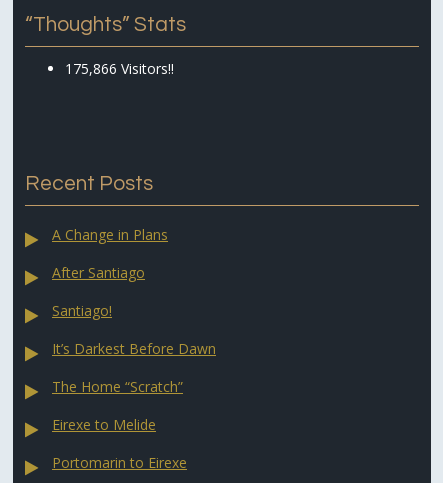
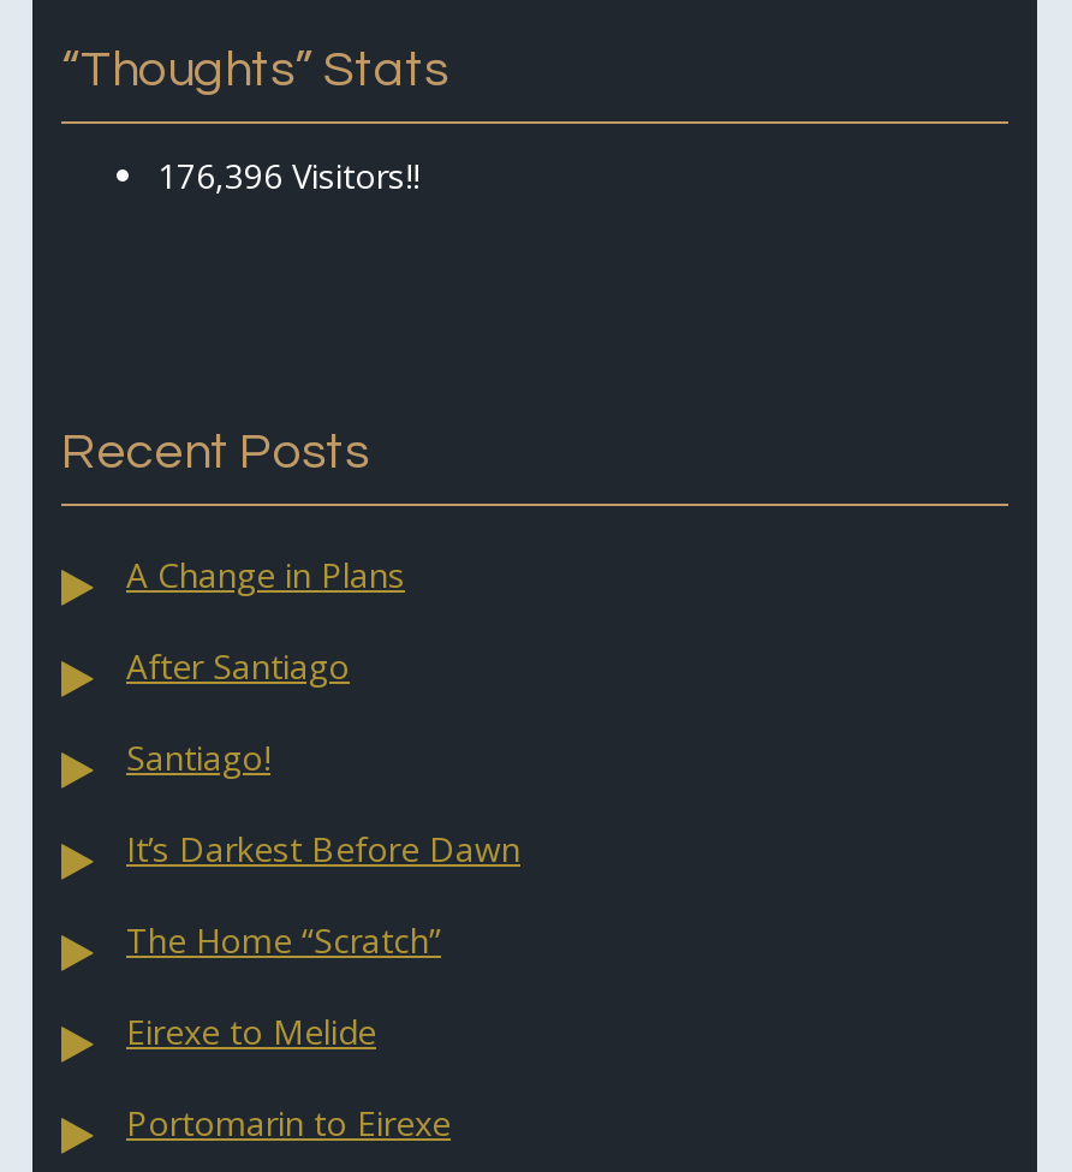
- 175,866 Visitors!!
+ 176,396 Visitors!!
